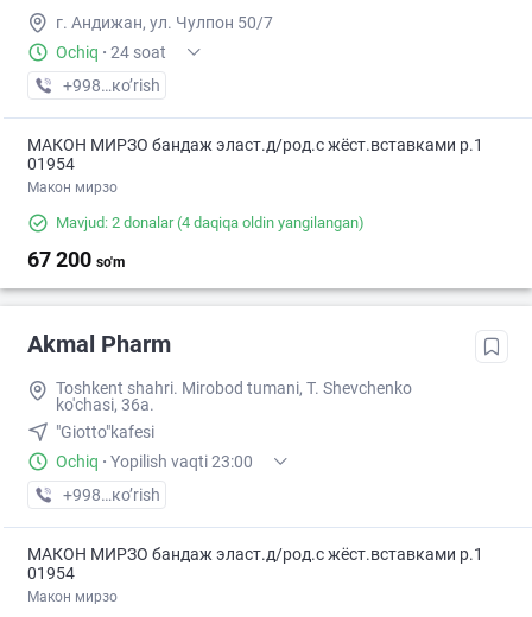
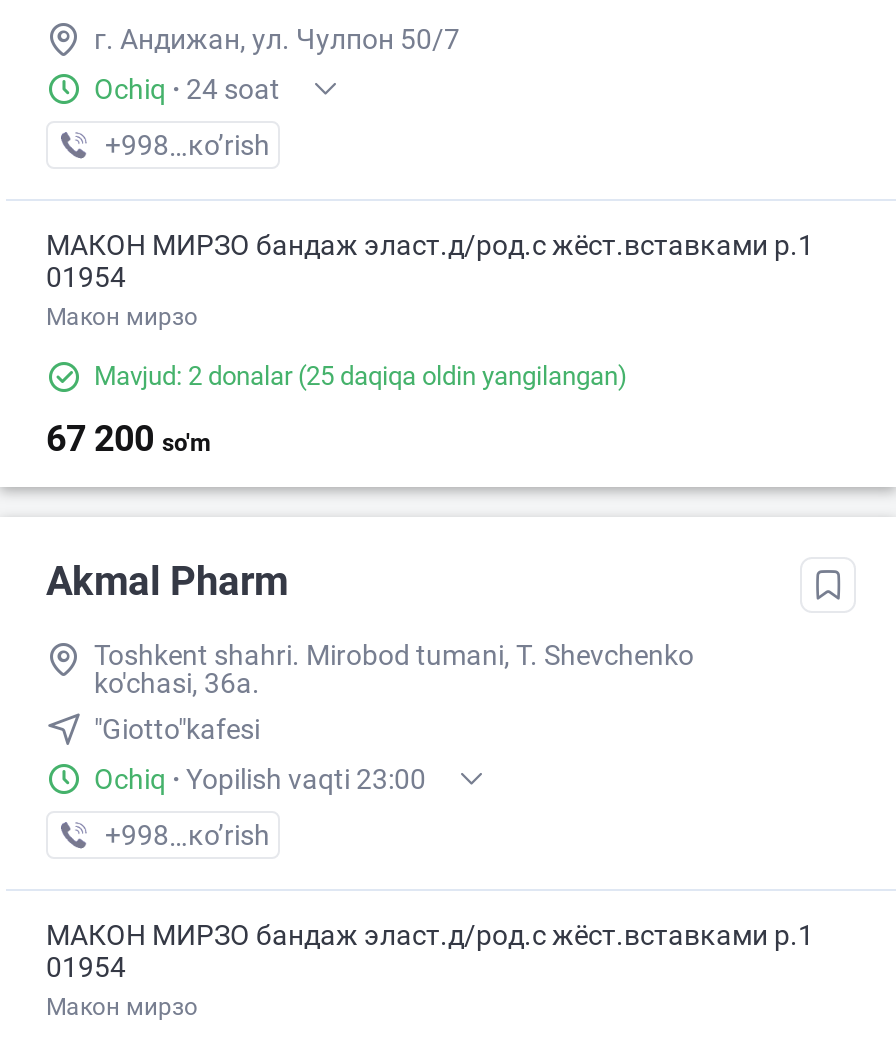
- Mavjud: 2 donalar (4 daqiqa oldin yangilangan)
+ Mavjud: 2 donalar (25 daqiqa oldin yangilangan)
